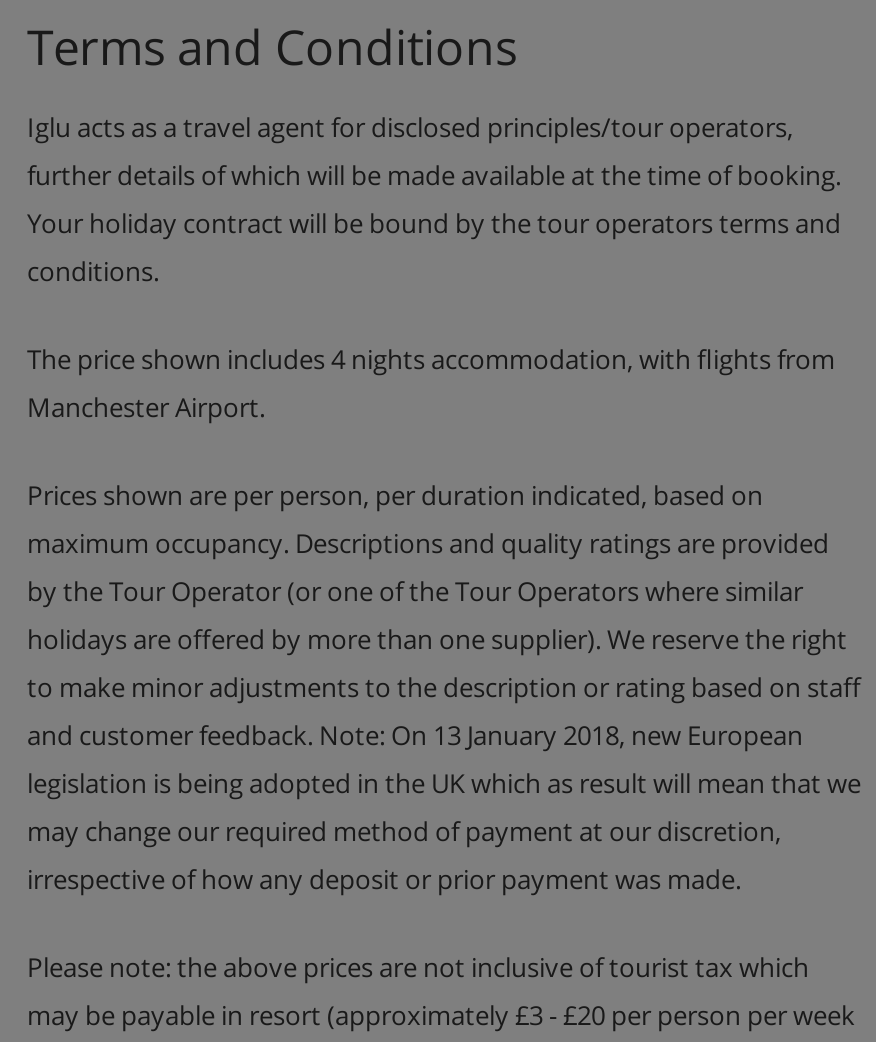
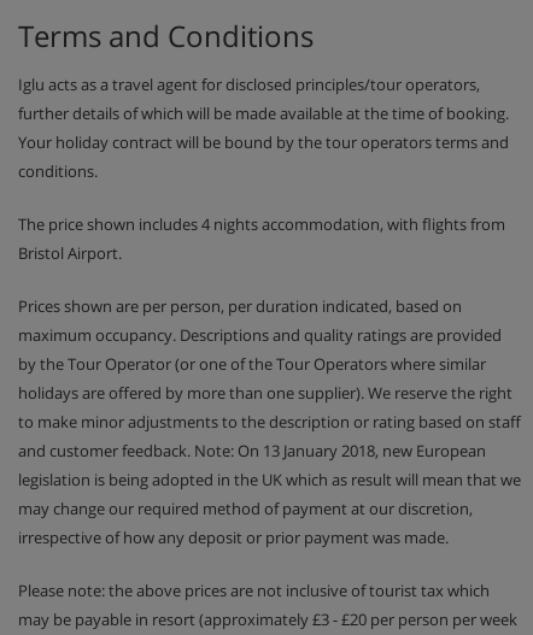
- Manchester Airport.
+ Bristol Airport.
